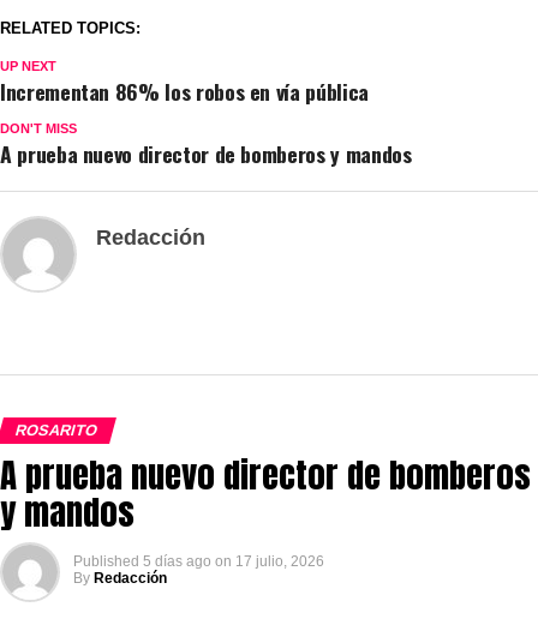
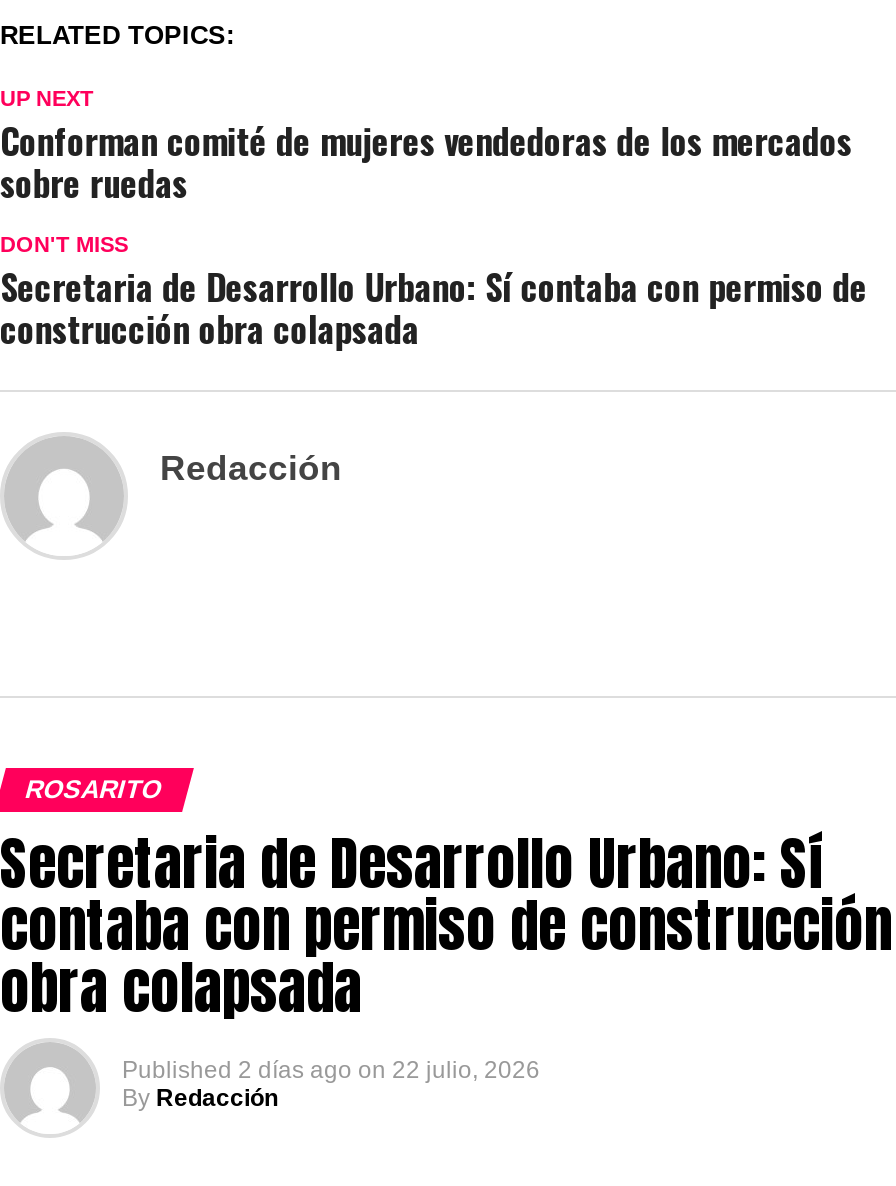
- Incrementan 86% los robos en vía pública
+ Conforman comité de mujeres vendedoras de los mercados
+ sobre ruedas

- A prueba nuevo director de bomberos y mandos
+ Secretaria de Desarrollo Urbano: Sí contaba con permiso de
+ construcción obra colapsada

- A prueba nuevo director de bomberos
- y mandos
- Published 5 días ago on 17 julio, 2026
+ Secretaria de Desarrollo Urbano: Sí
+ contaba con permiso de construcción
+ obra colapsada
+ Published 2 días ago on 22 julio, 2026
